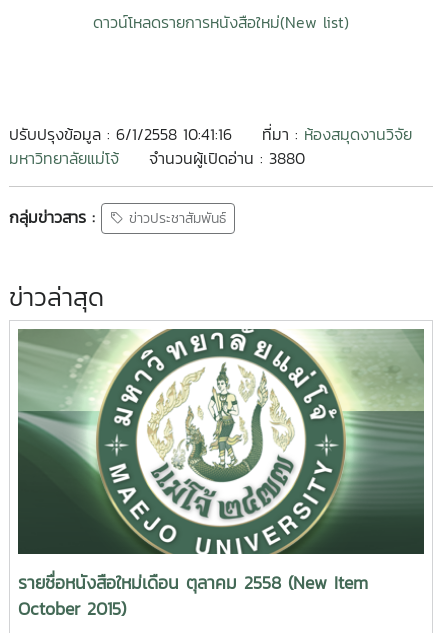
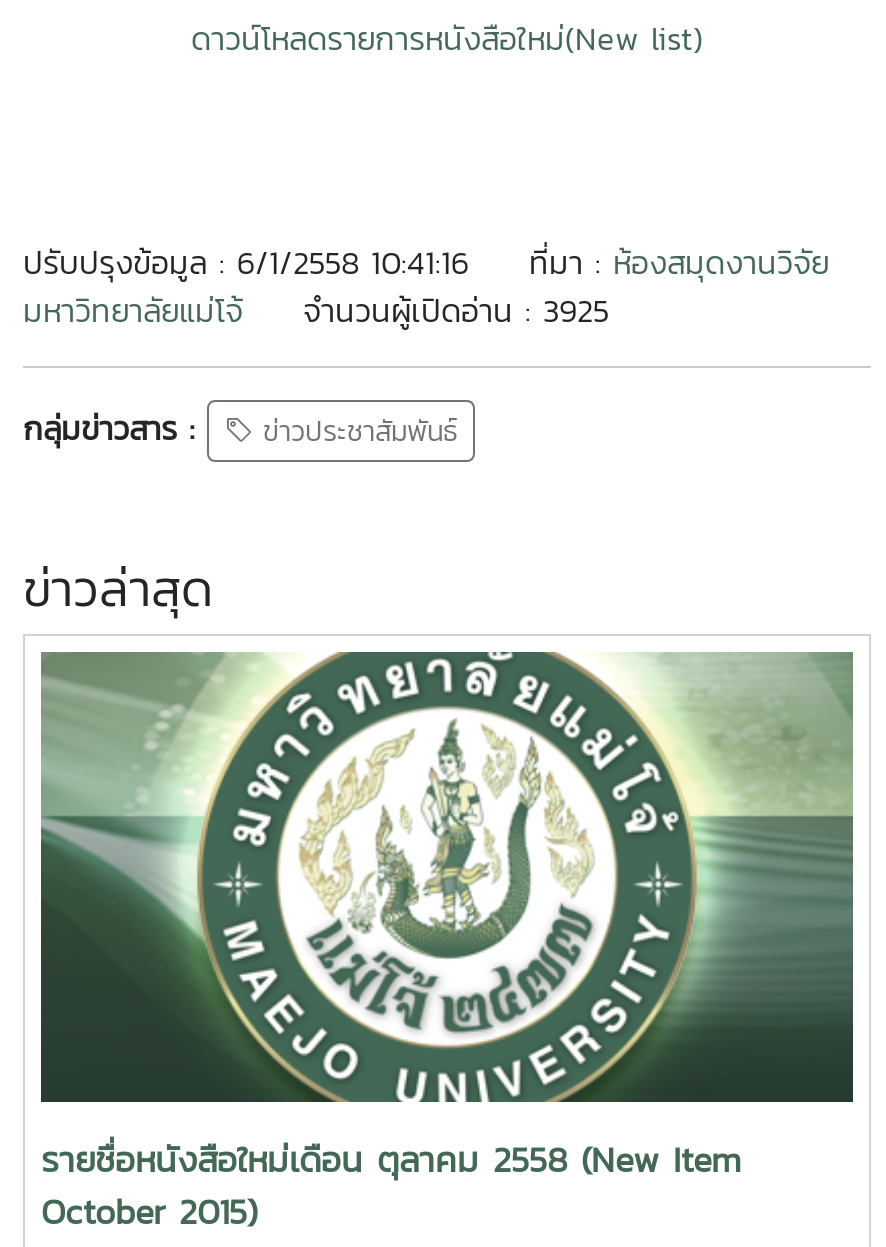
- จำนวนผู้เปิดอ่าน : 3880
+ จำนวนผู้เปิดอ่าน : 3925
